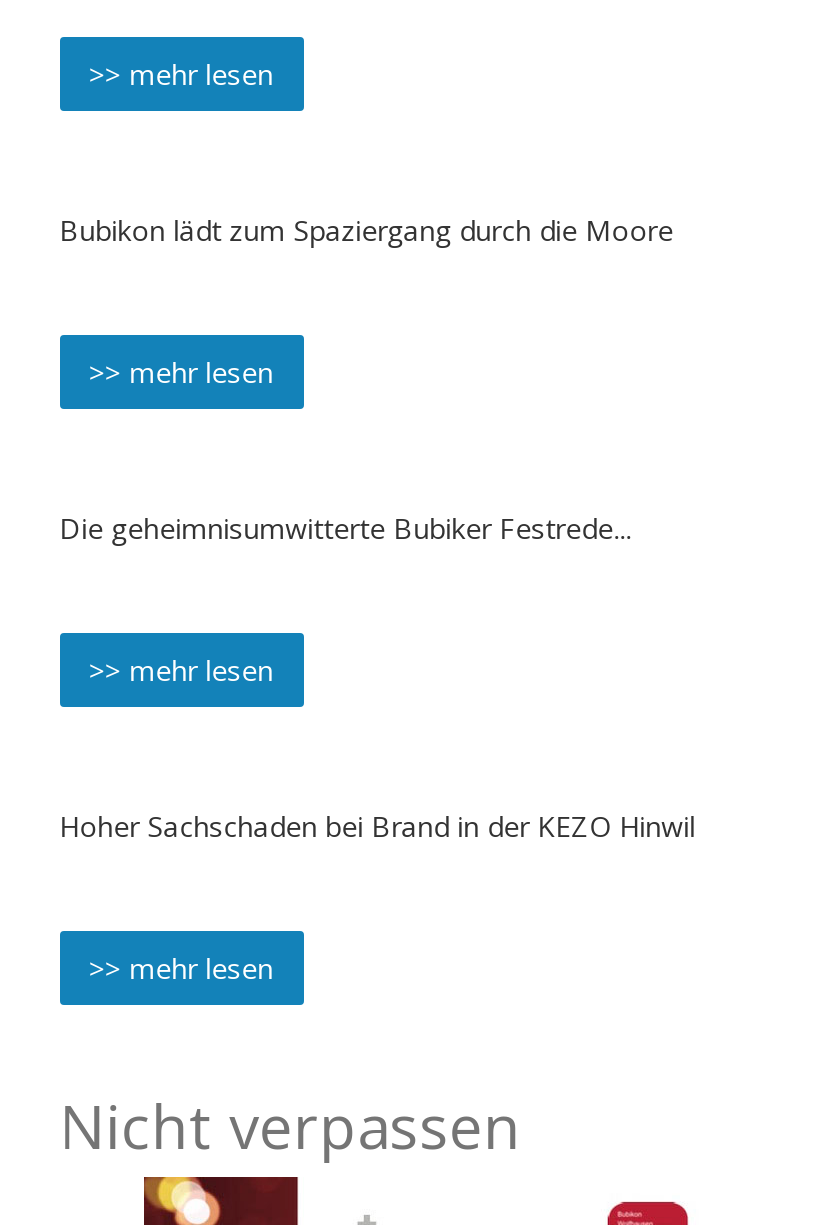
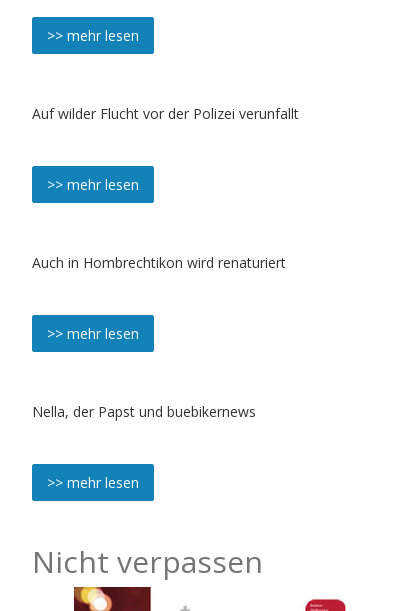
- Bubikon lädt zum Spaziergang durch die Moore
+ Auf wilder Flucht vor der Polizei verunfallt

- Die geheimnisumwitterte Bubiker Festrede...
+ Auch in Hombrechtikon wird renaturiert

- Hoher Sachschaden bei Brand in der KEZO Hinwil
+ Nella, der Papst und buebikernews
